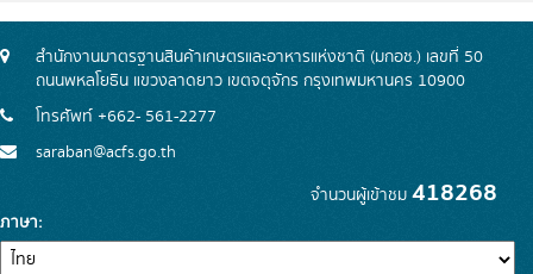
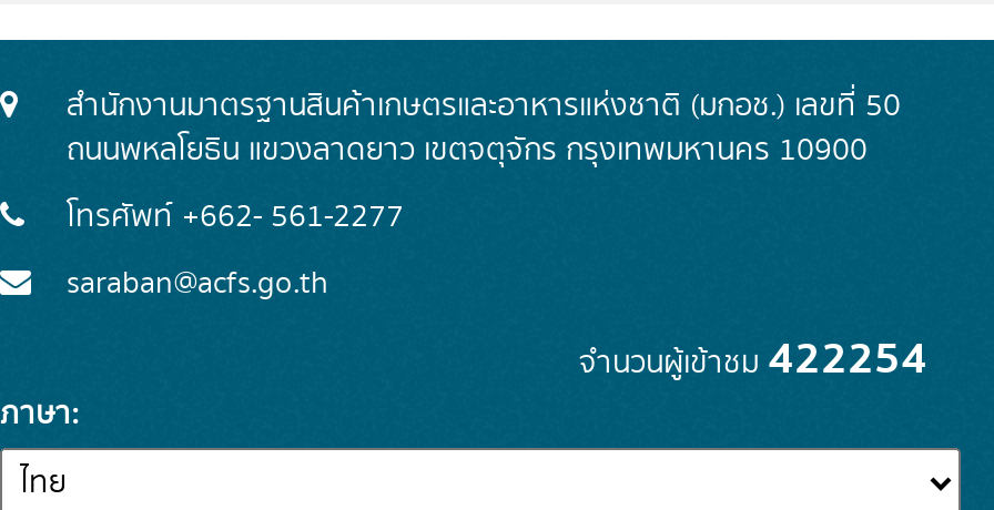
- จำนวนผู้เข้าชม418268
+ จำนวนผู้เข้าชม422254
